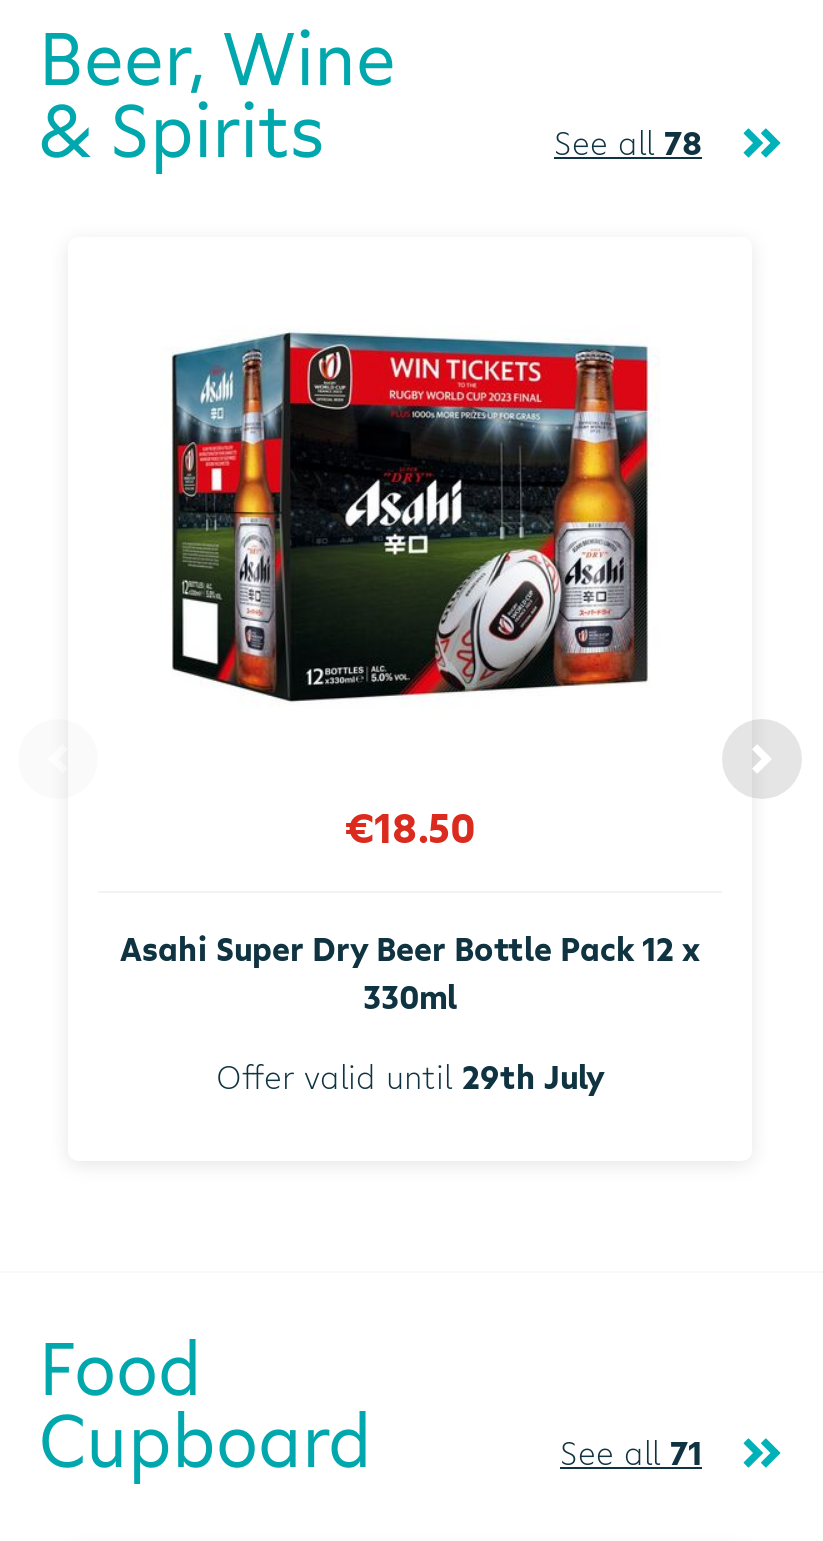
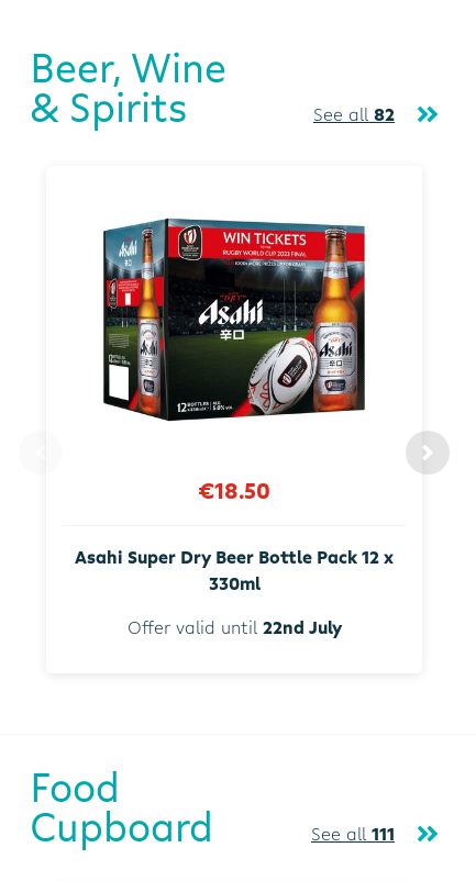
- See all 78
+ See all 82

- Offer valid until 29th July
+ Offer valid until 22nd July

- See all 71
+ See all 111
